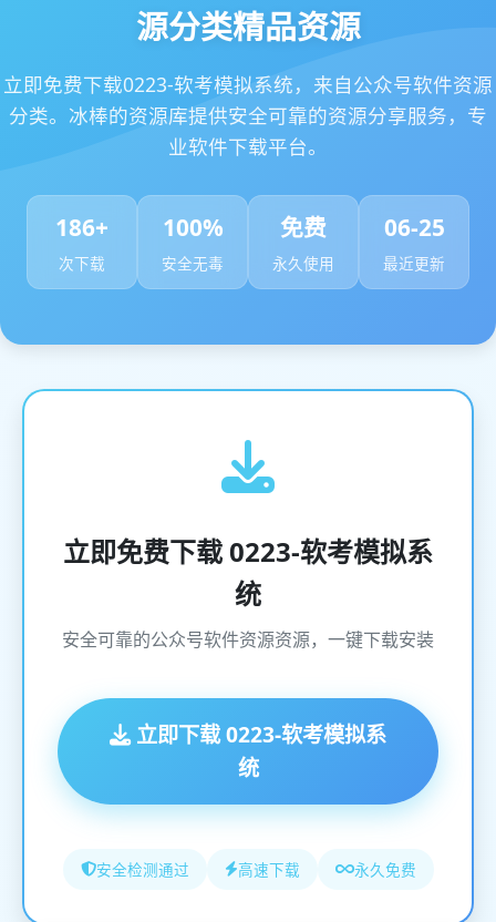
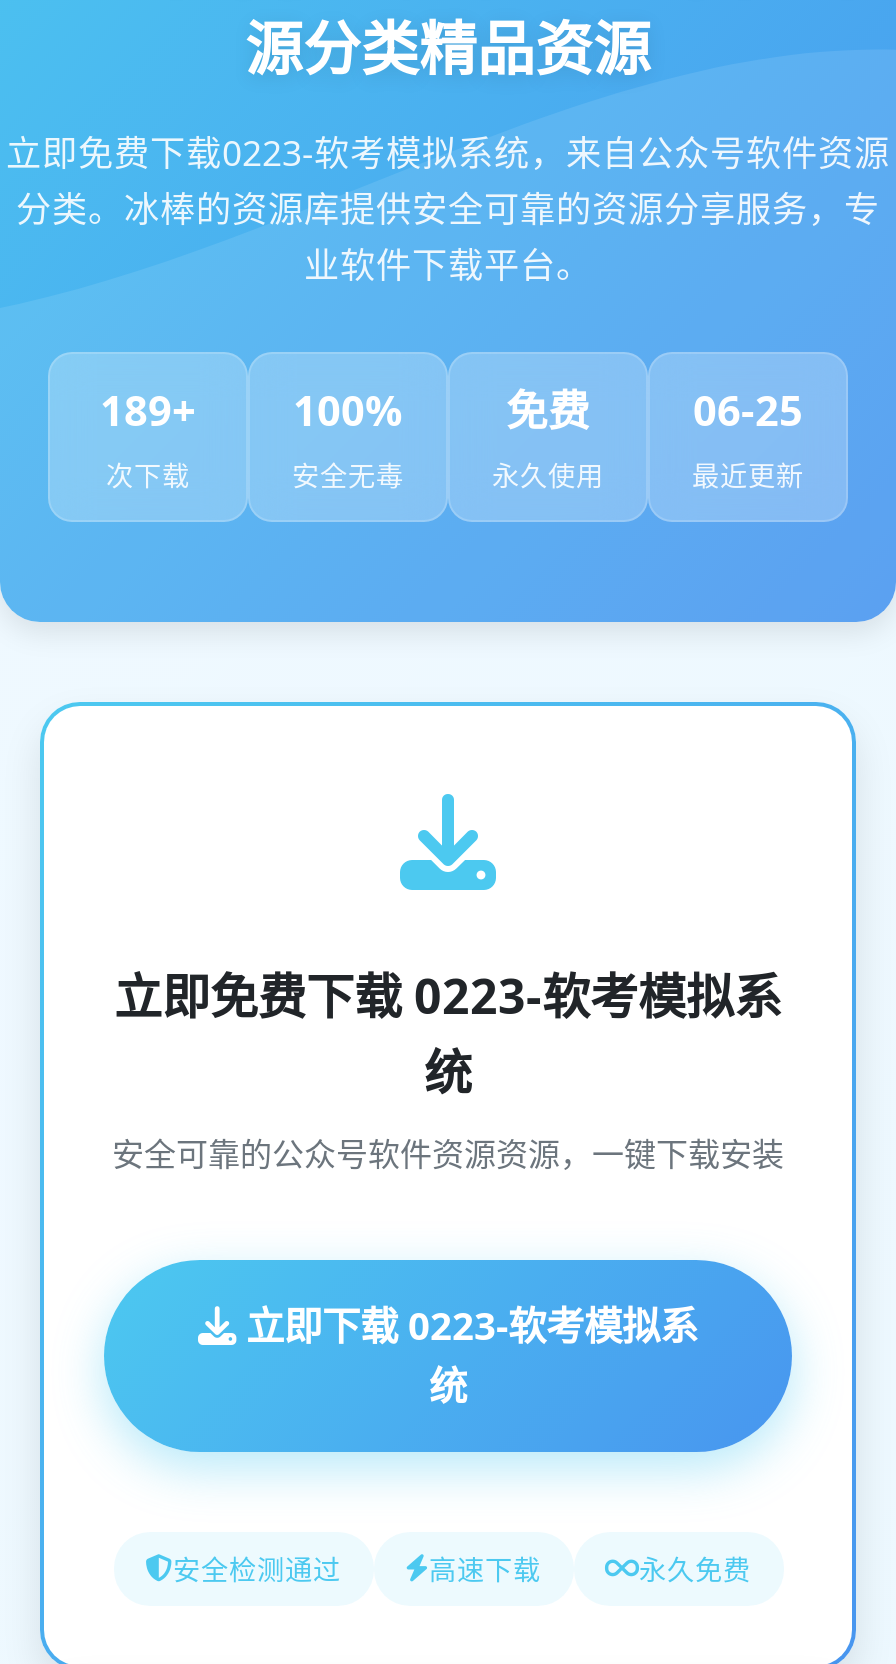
- 186+ 100% 免费 06-25
+ 189+ 100% 免费 06-25
